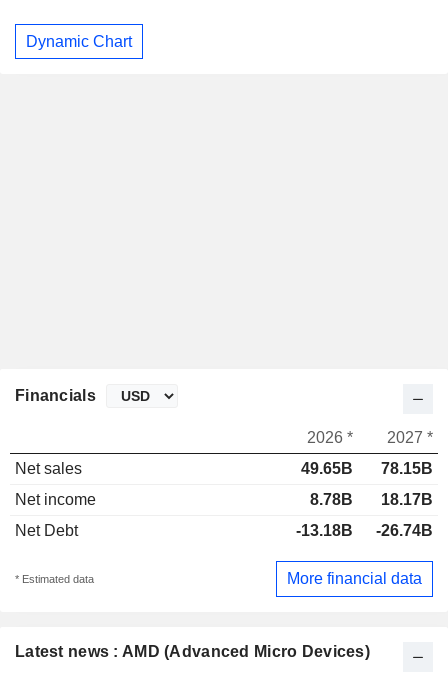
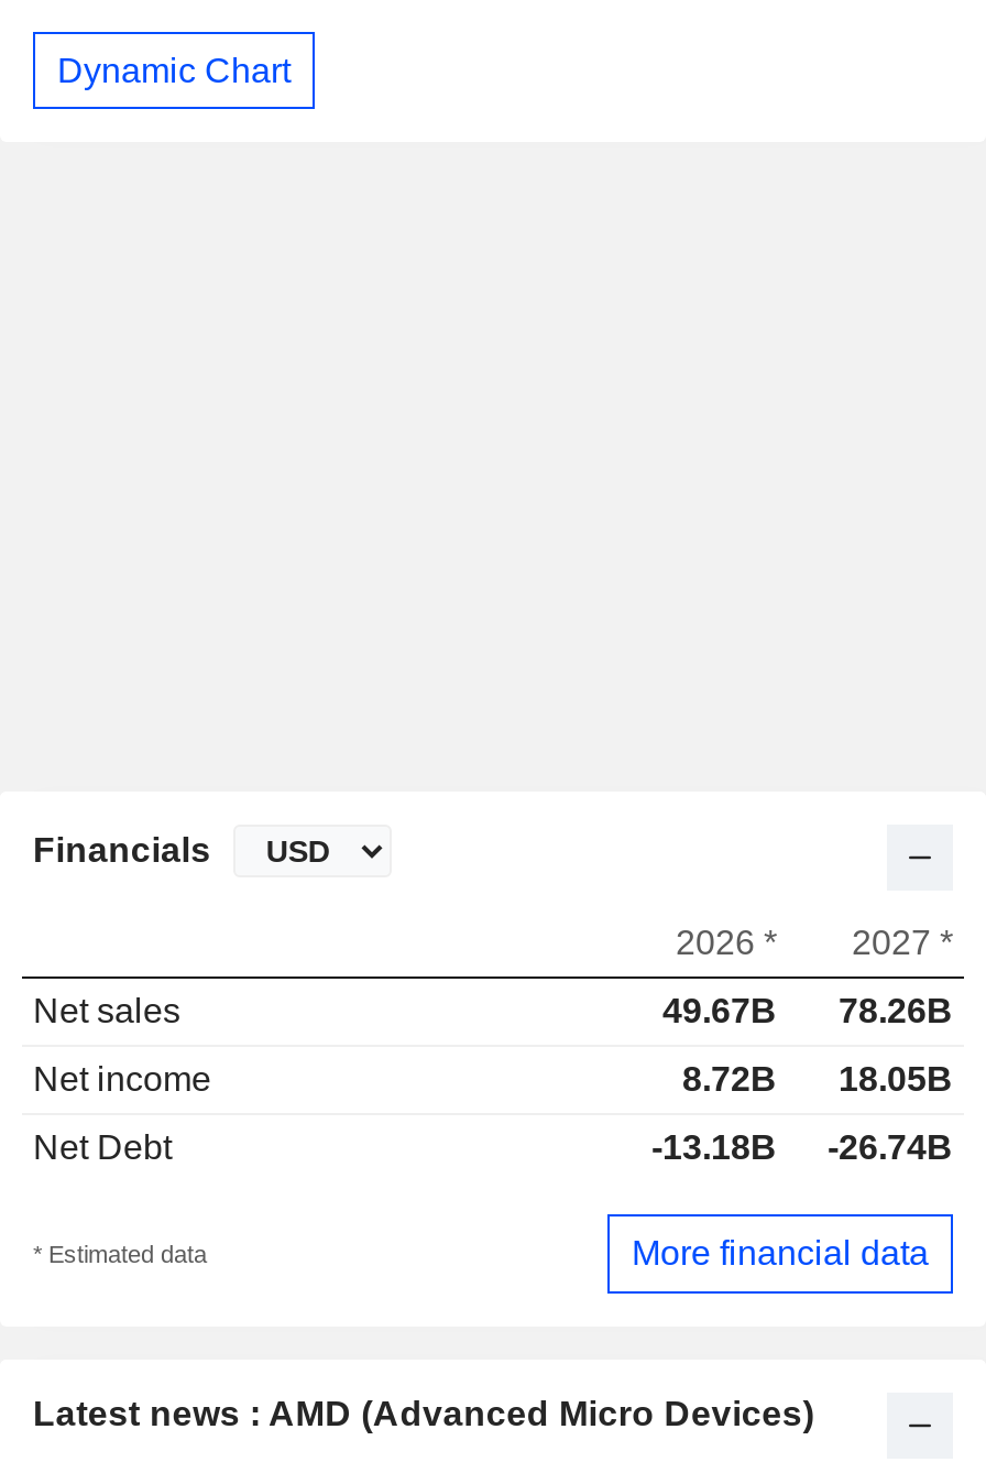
- 49.65B
- 78.15B
+ 49.67B
+ 78.26B

- 8.78B
- 18.17B
+ 8.72B
+ 18.05B
